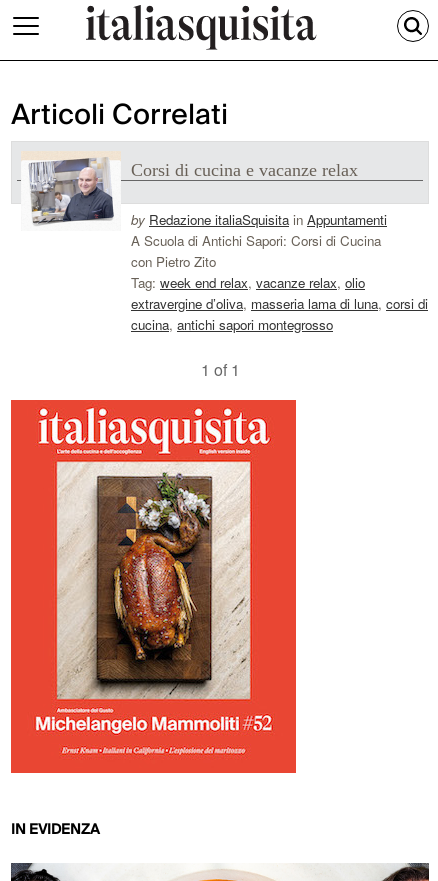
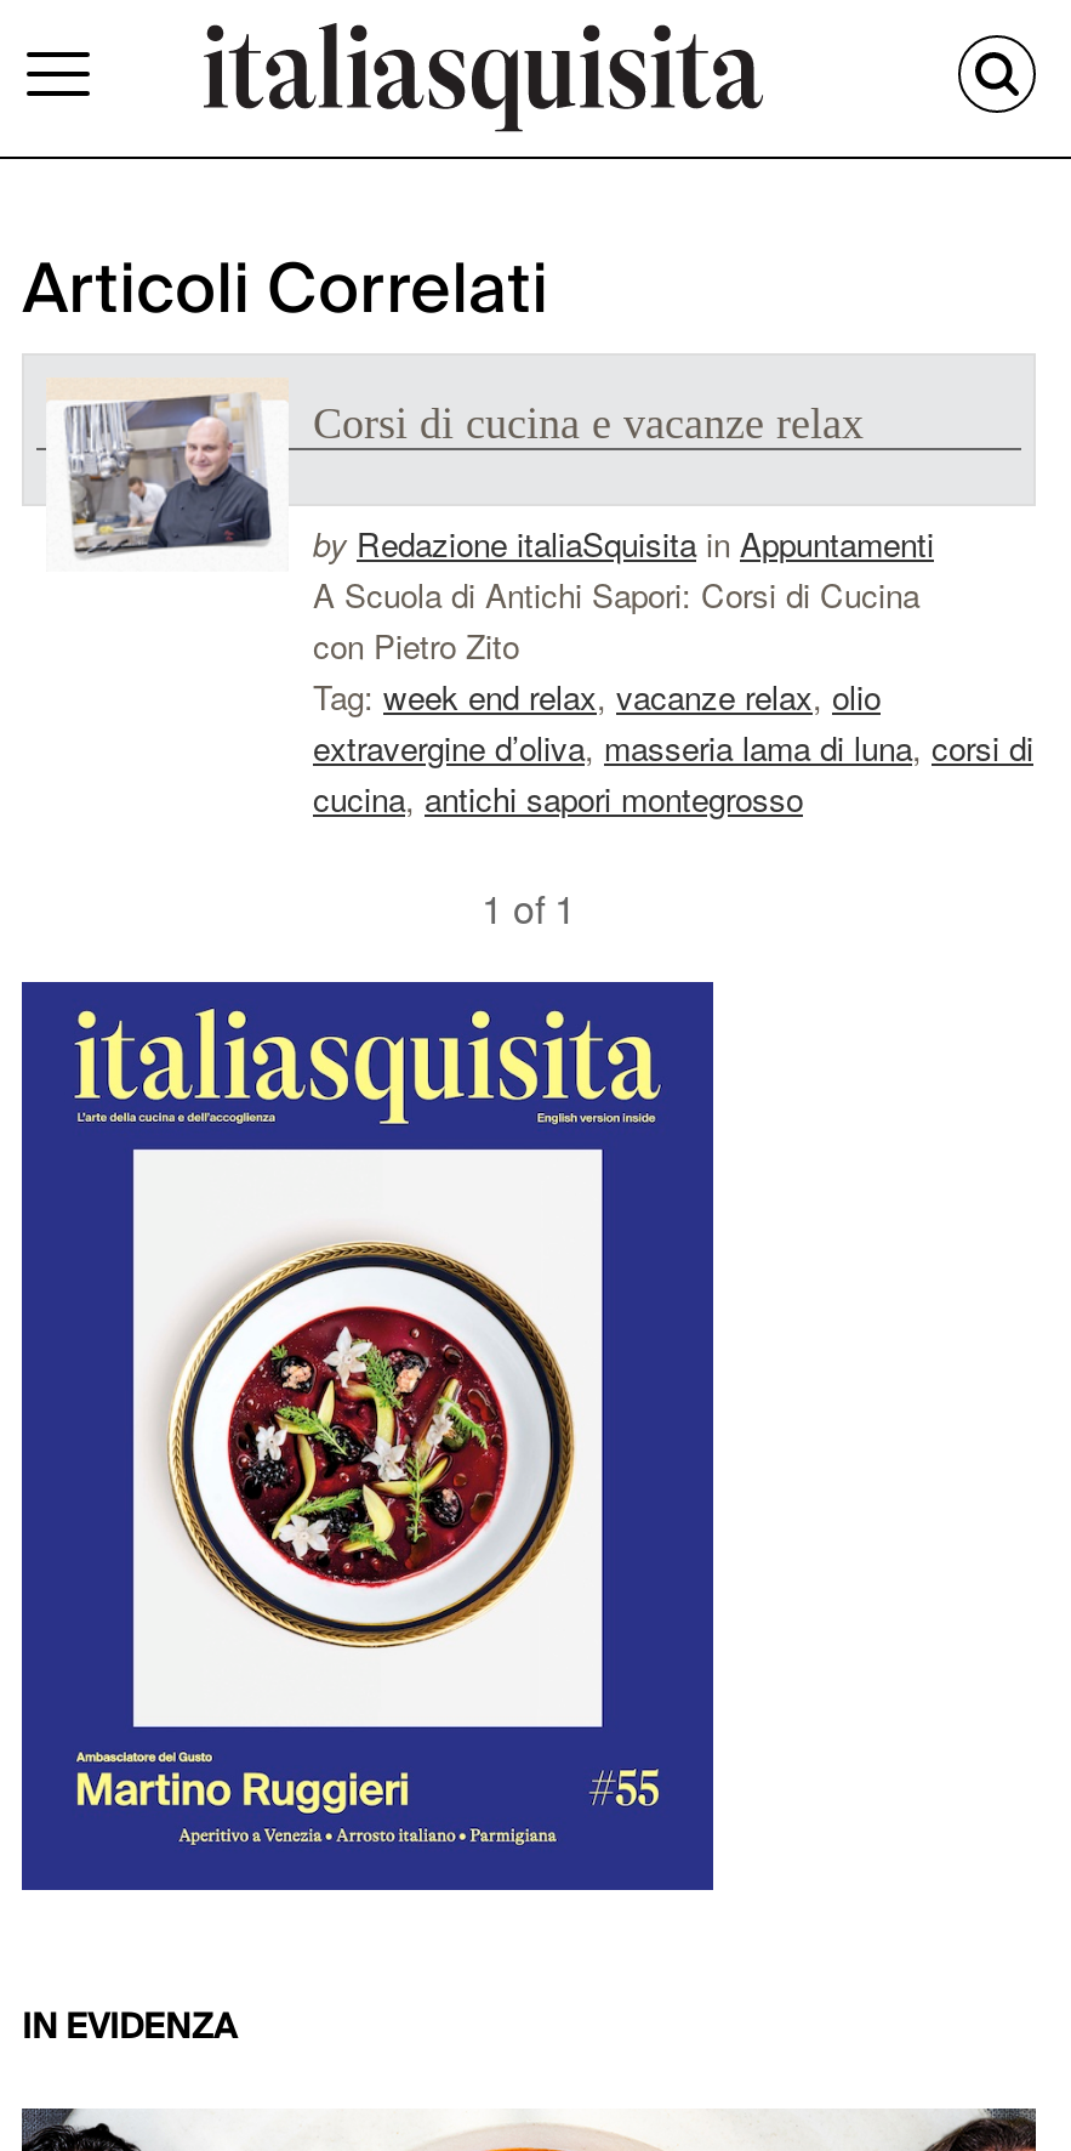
- [image]
+ [image]
